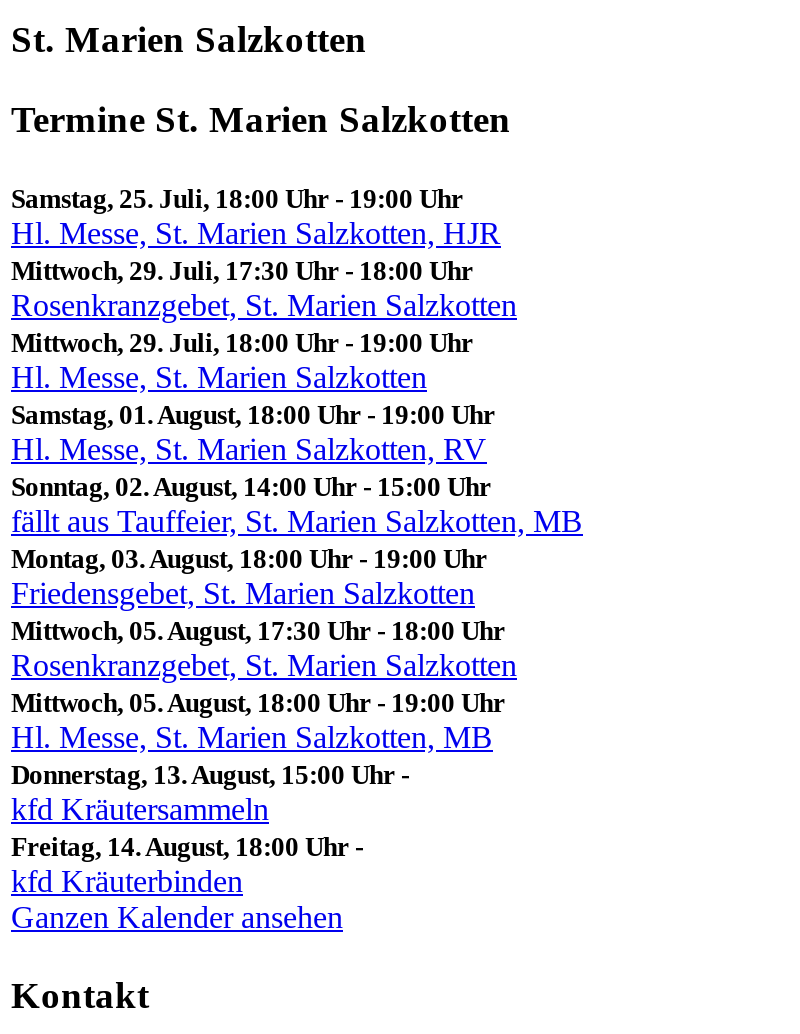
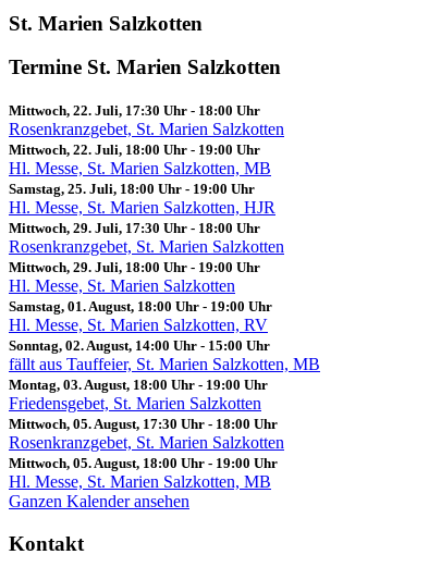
+ Mittwoch, 22. Juli, 17:30 Uhr - 18:00 Uhr
+ Rosenkranzgebet, St. Marien Salzkotten
+ Mittwoch, 22. Juli, 18:00 Uhr - 19:00 Uhr
+ Hl. Messe, St. Marien Salzkotten, MB

moved down: Samstag, 25. Juli, 18:00 Uhr - 19:00 Uhr | Hl. Messe, St. Marien Salzkotten, HJR | Mittwoch, 29. Juli, 17:30 Uhr - 18:00 Uhr | ... | Mittwoch, 05. August, 18:00 Uhr - 19:00 Uhr | Hl. Messe, St. Marien Salzkotten, MB

- Donnerstag, 13. August, 15:00 Uhr -
- kfd Kräutersammeln
- Freitag, 14. August, 18:00 Uhr -
- kfd Kräuterbinden
